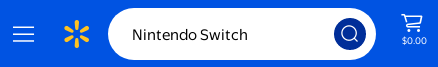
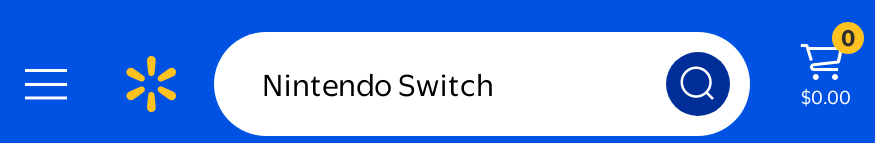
+ 0
